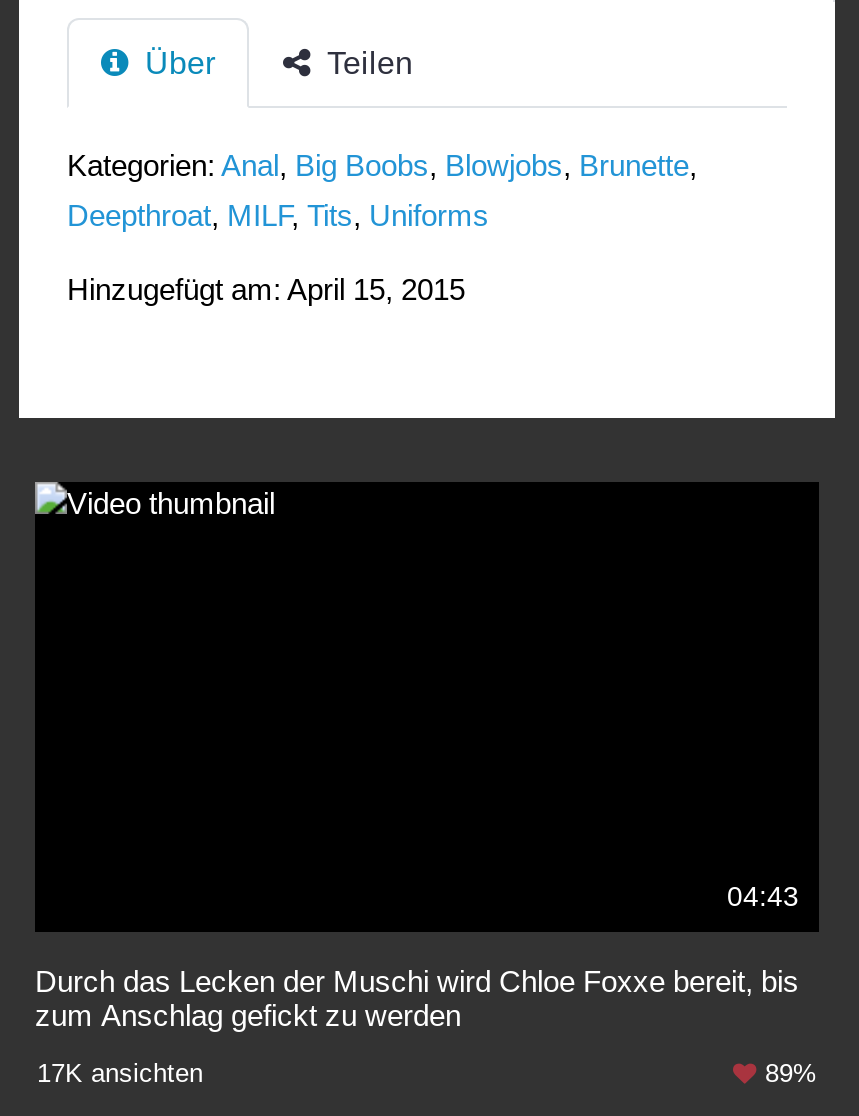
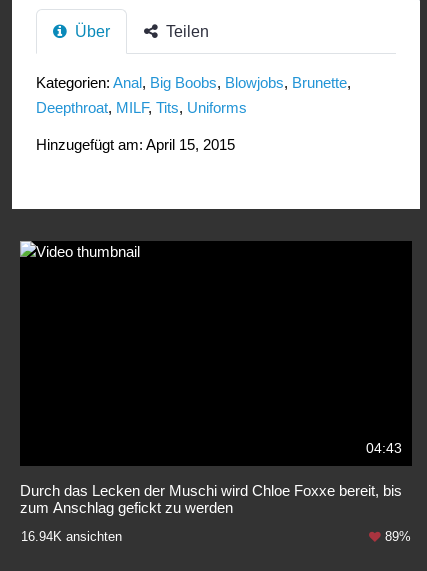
- 17K ansichten
+ 16.94K ansichten
